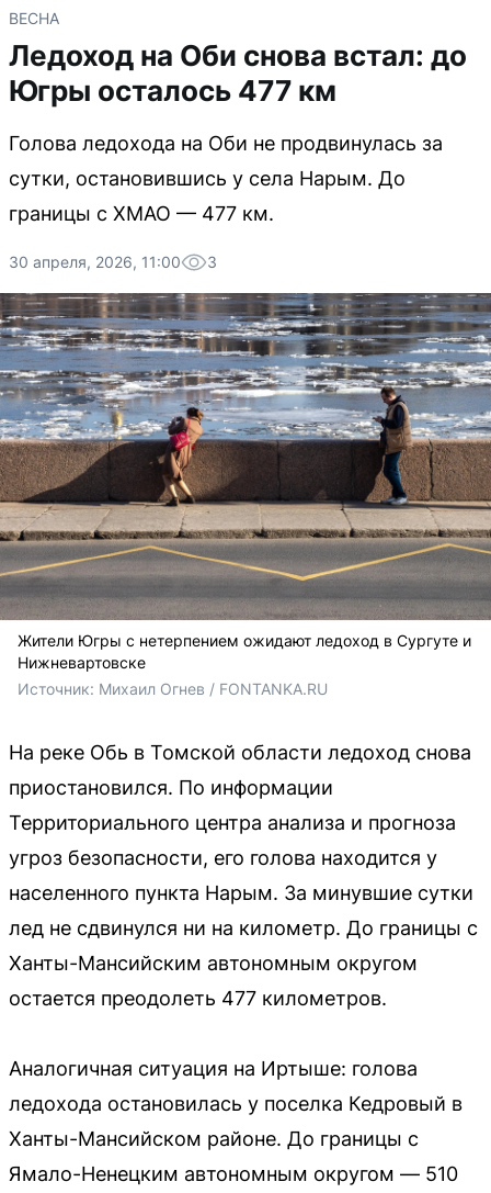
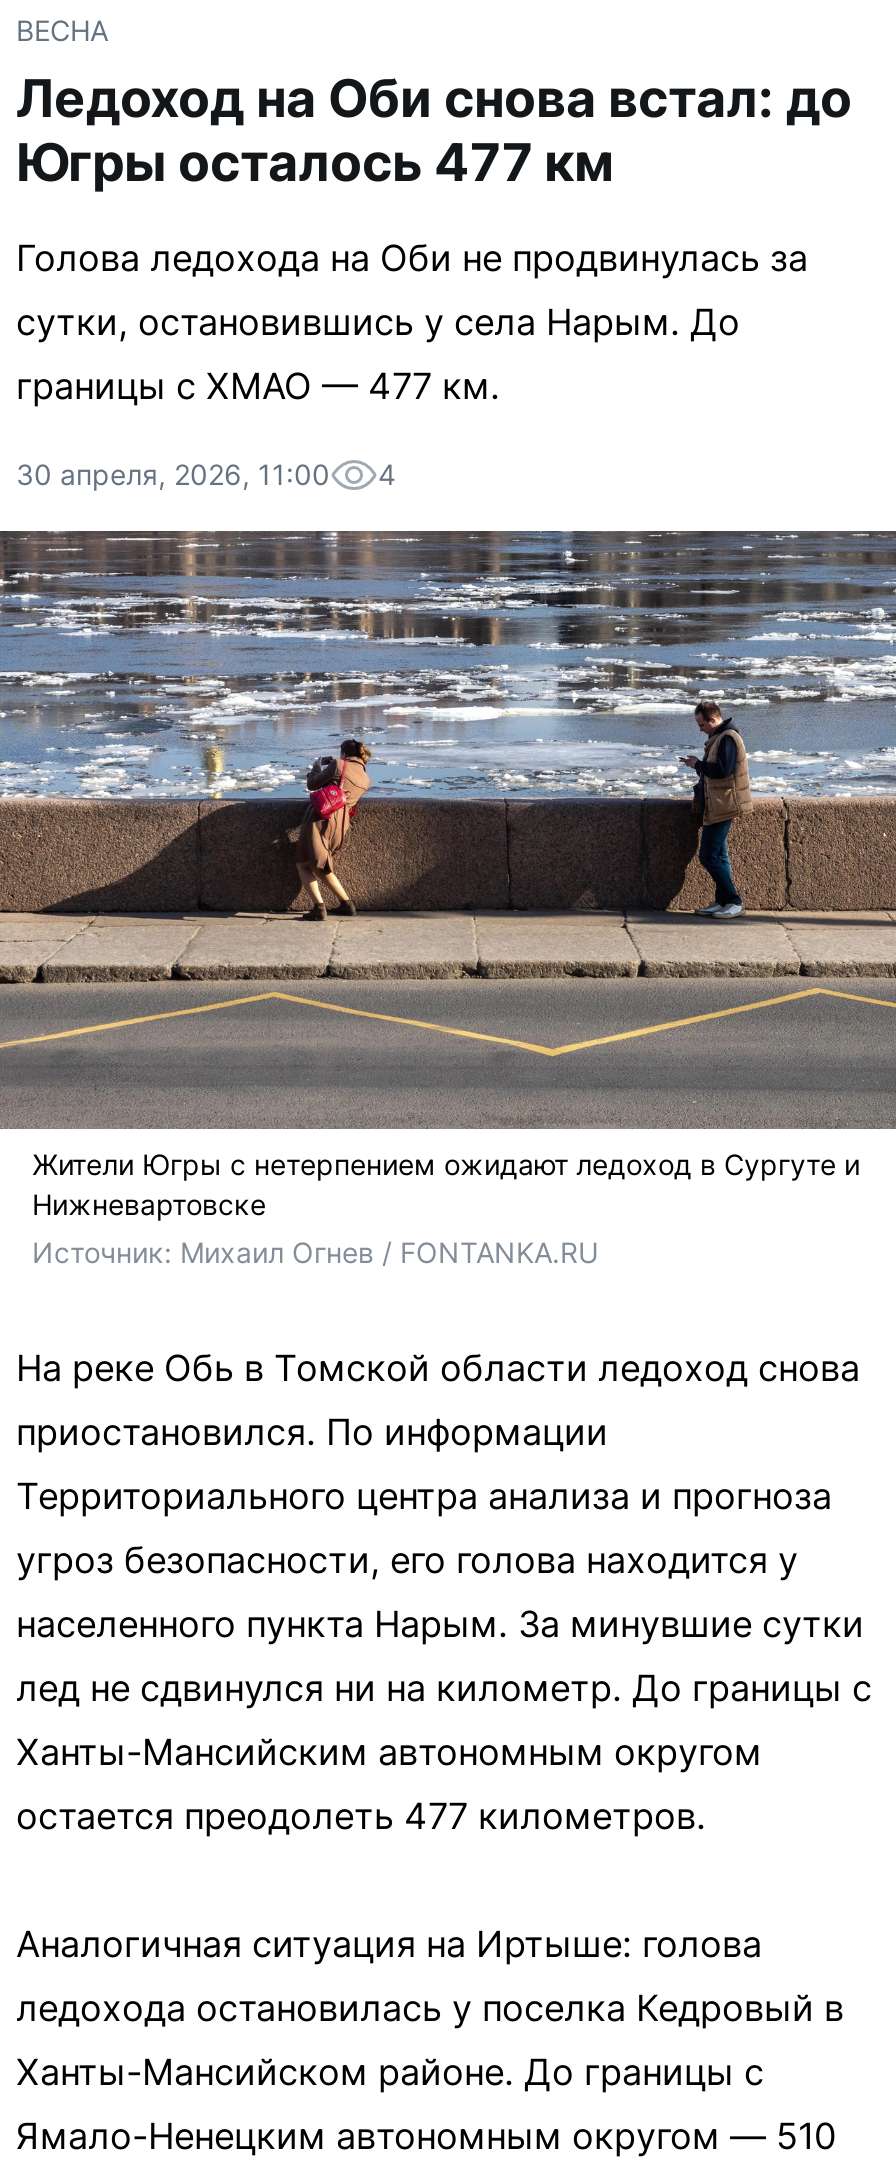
- 30 апреля, 2026, 11:00 3
+ 30 апреля, 2026, 11:00 4
